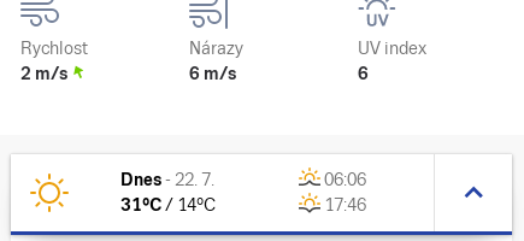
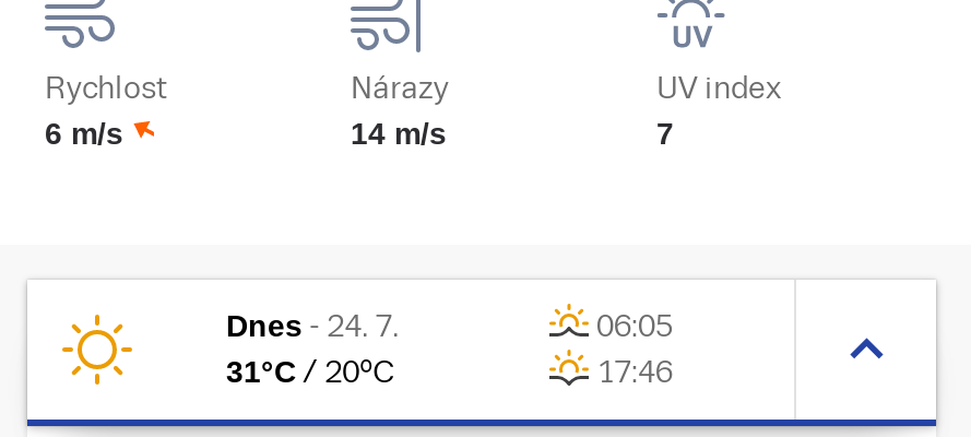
- 2 m/s
+ 6 m/s

- 6 m/s
+ 14 m/s

- 6
+ 7

- Dnes - 22. 7.
+ Dnes - 24. 7.

- 06:06
+ 06:05

- 31°C / 14°C
+ 31°C / 20°C
